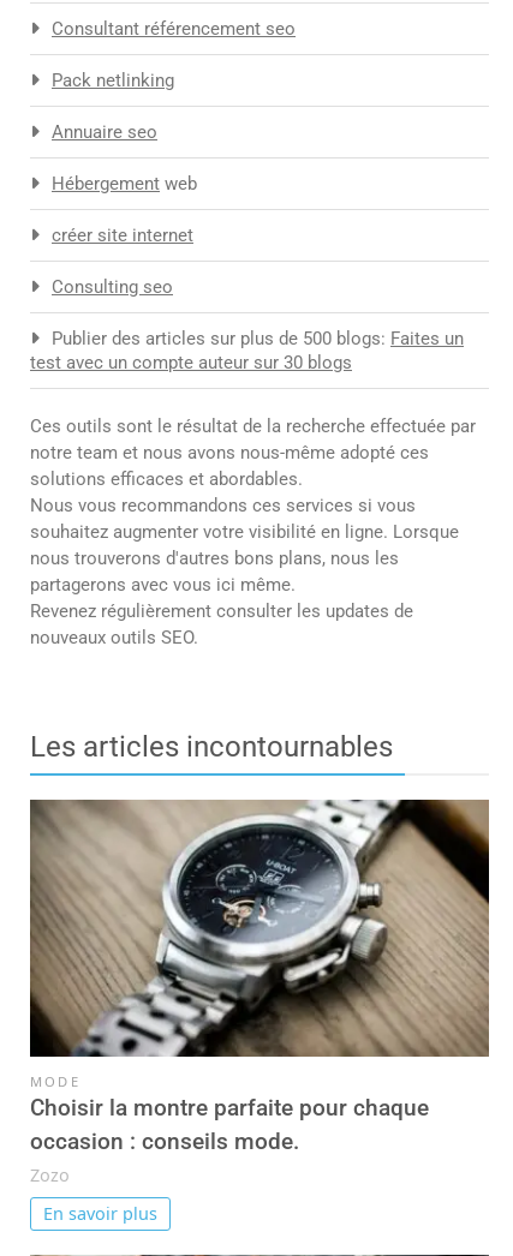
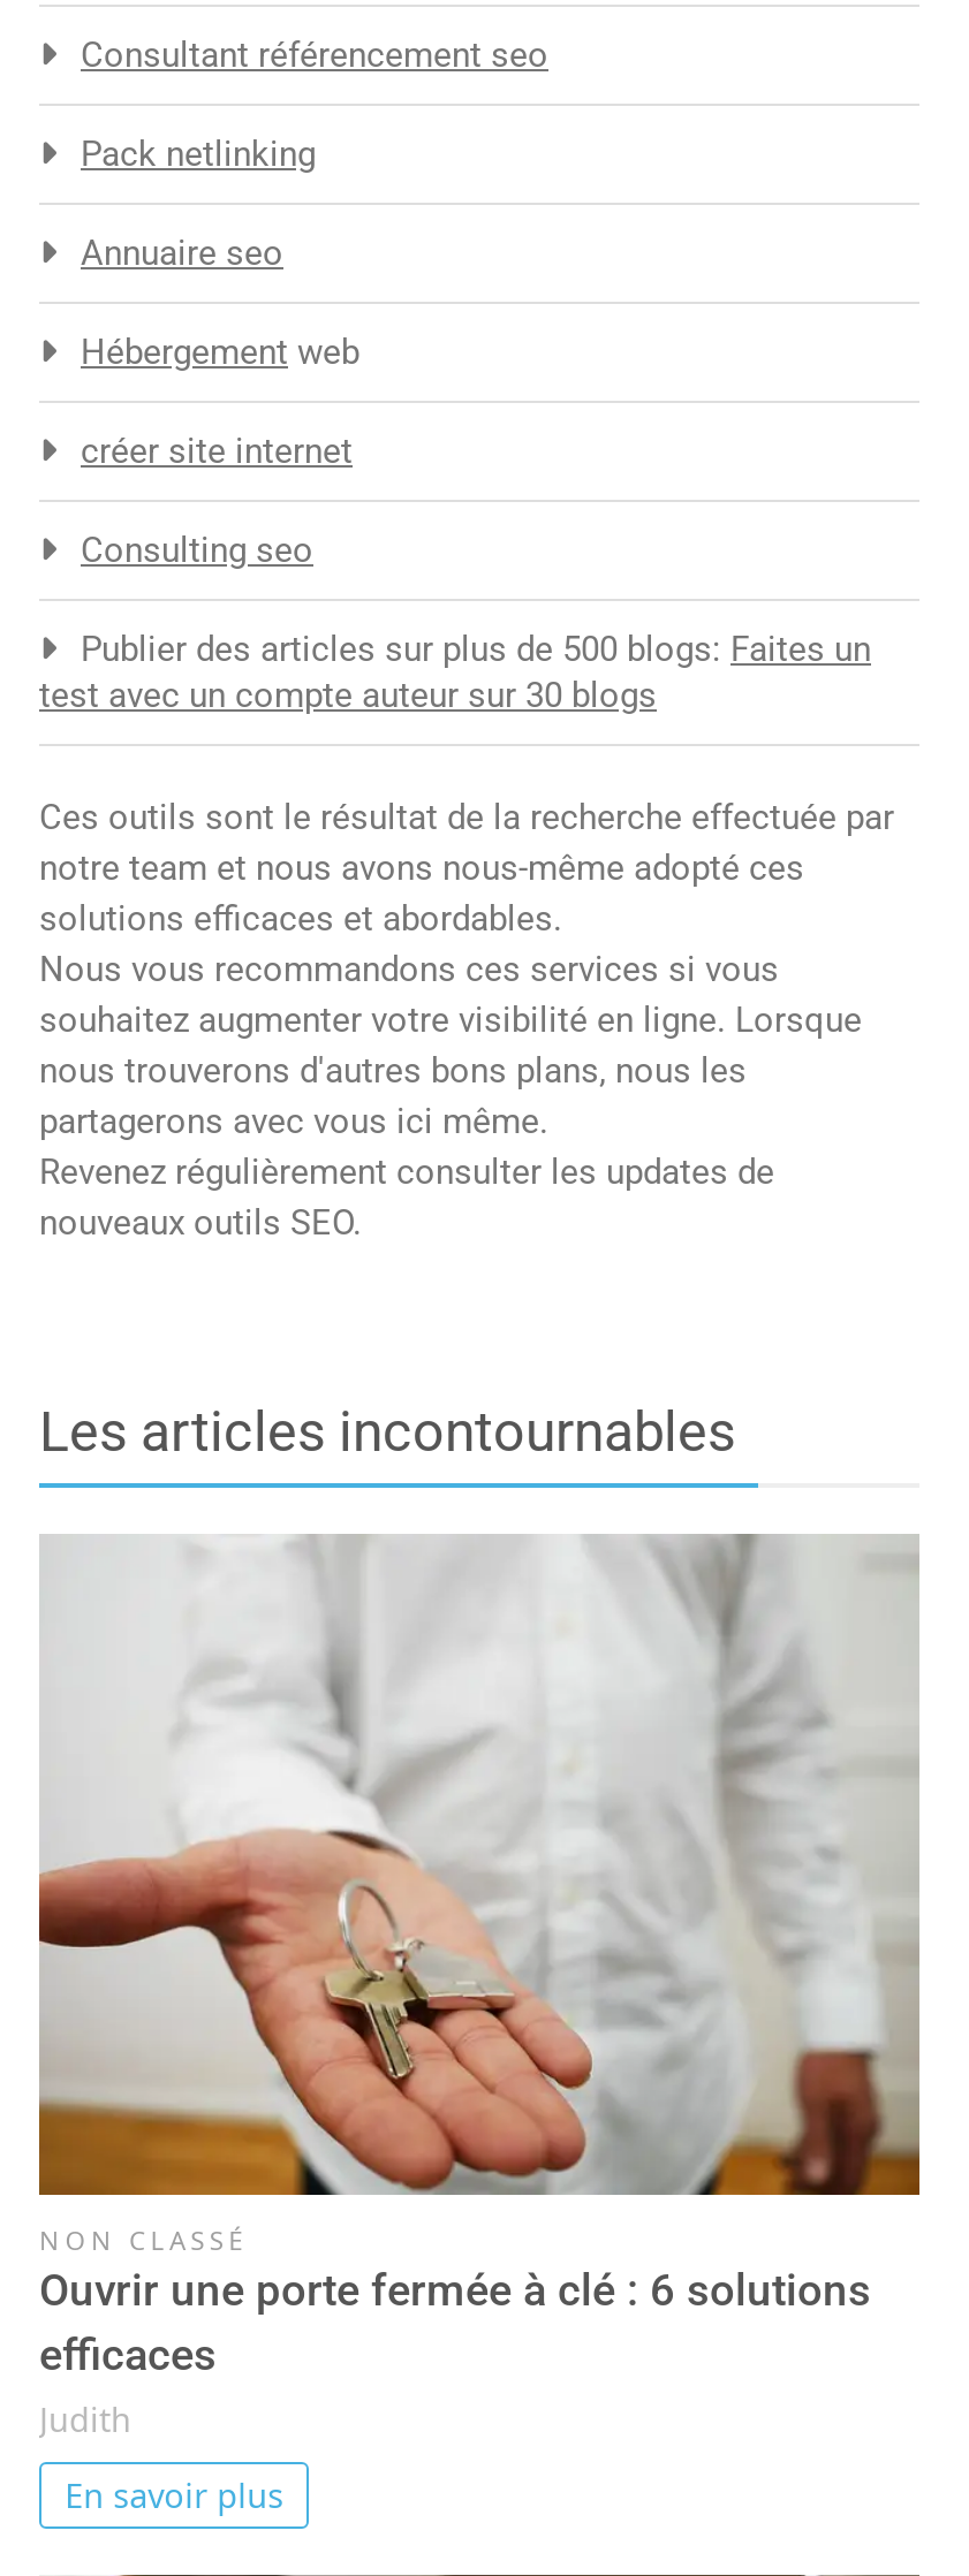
- [image]
- MODE
- Choisir la montre parfaite pour chaque
- occasion : conseils mode.
- Zozo
+ [image]
+ NON CLASSÉ
+ Ouvrir une porte fermée à clé : 6 solutions
+ efficaces
+ Judith
